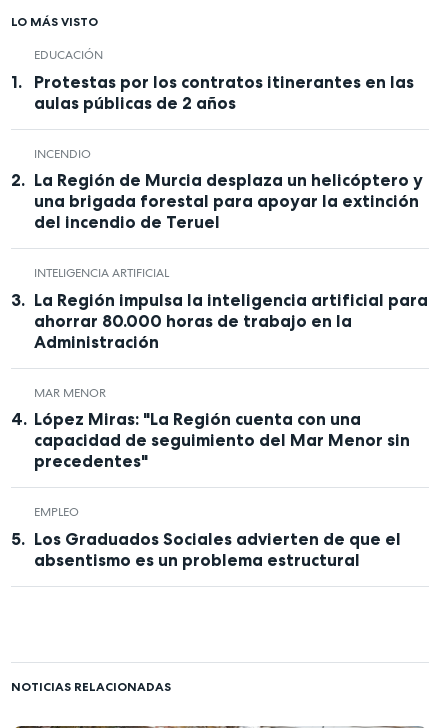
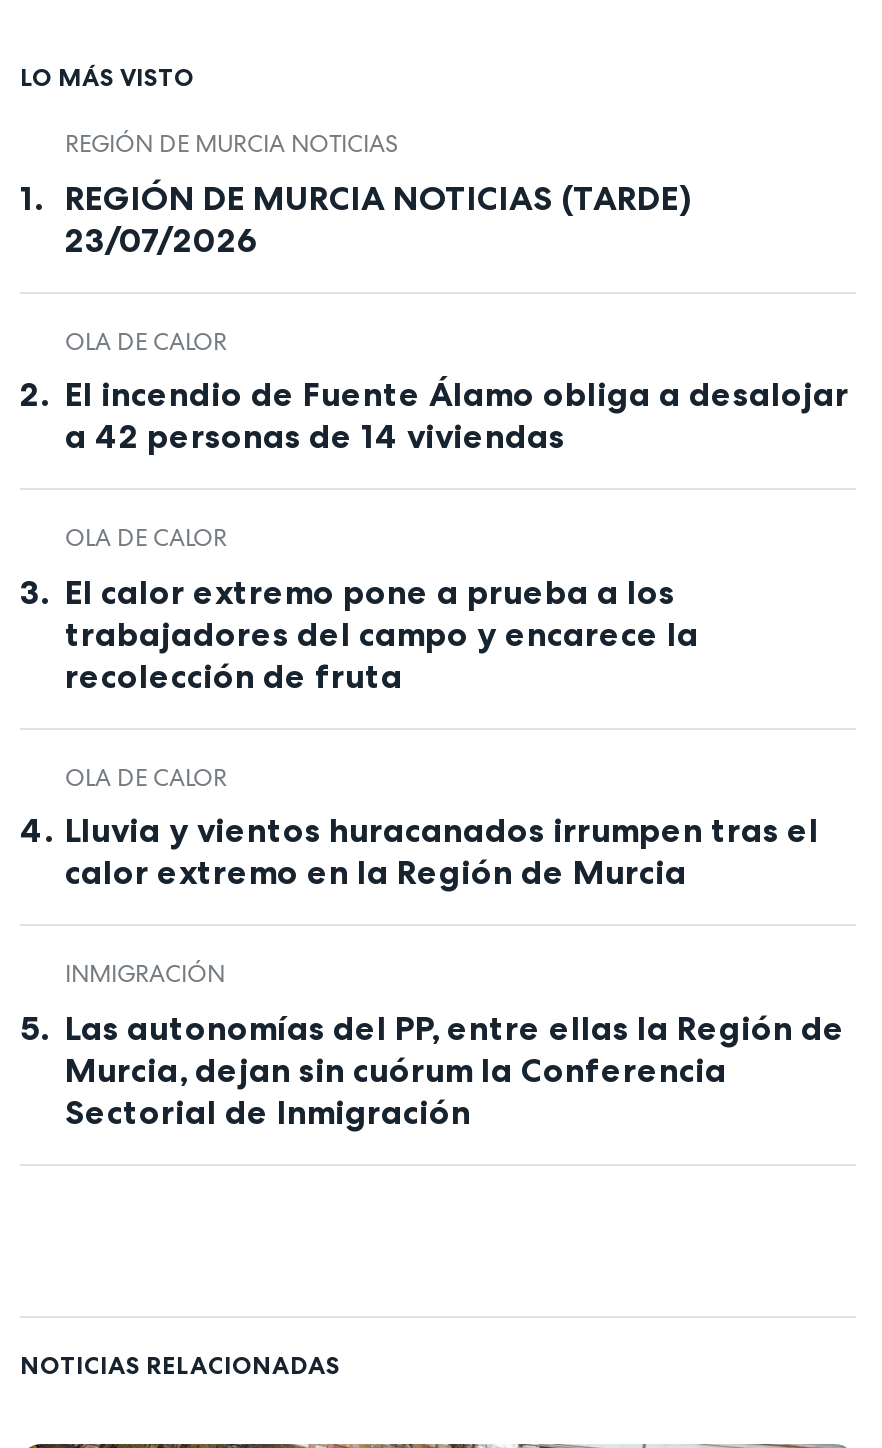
- EDUCACIÓN
- Protestas por los contratos itinerantes en las
- aulas públicas de 2 años
+ REGIÓN DE MURCIA NOTICIAS
+ REGIÓN DE MURCIA NOTICIAS (TARDE)
+ 23/07/2026

- INCENDIO
- La Región de Murcia desplaza un helicóptero y
- una brigada forestal para apoyar la extinción
- del incendio de Teruel
+ OLA DE CALOR
+ El incendio de Fuente Álamo obliga a desalojar
+ a 42 personas de 14 viviendas

- INTELIGENCIA ARTIFICIAL
- La Región impulsa la inteligencia artificial para
- ahorrar 80.000 horas de trabajo en la
- Administración
+ OLA DE CALOR
+ El calor extremo pone a prueba a los
+ trabajadores del campo y encarece la
+ recolección de fruta

- MAR MENOR
- López Miras: "La Región cuenta con una
- capacidad de seguimiento del Mar Menor sin
- precedentes"
+ OLA DE CALOR
+ Lluvia y vientos huracanados irrumpen tras el
+ calor extremo en la Región de Murcia

- EMPLEO
- Los Graduados Sociales advierten de que el
- absentismo es un problema estructural
+ INMIGRACIÓN
+ Las autonomías del PP, entre ellas la Región de
+ Murcia, dejan sin cuórum la Conferencia
+ Sectorial de Inmigración
